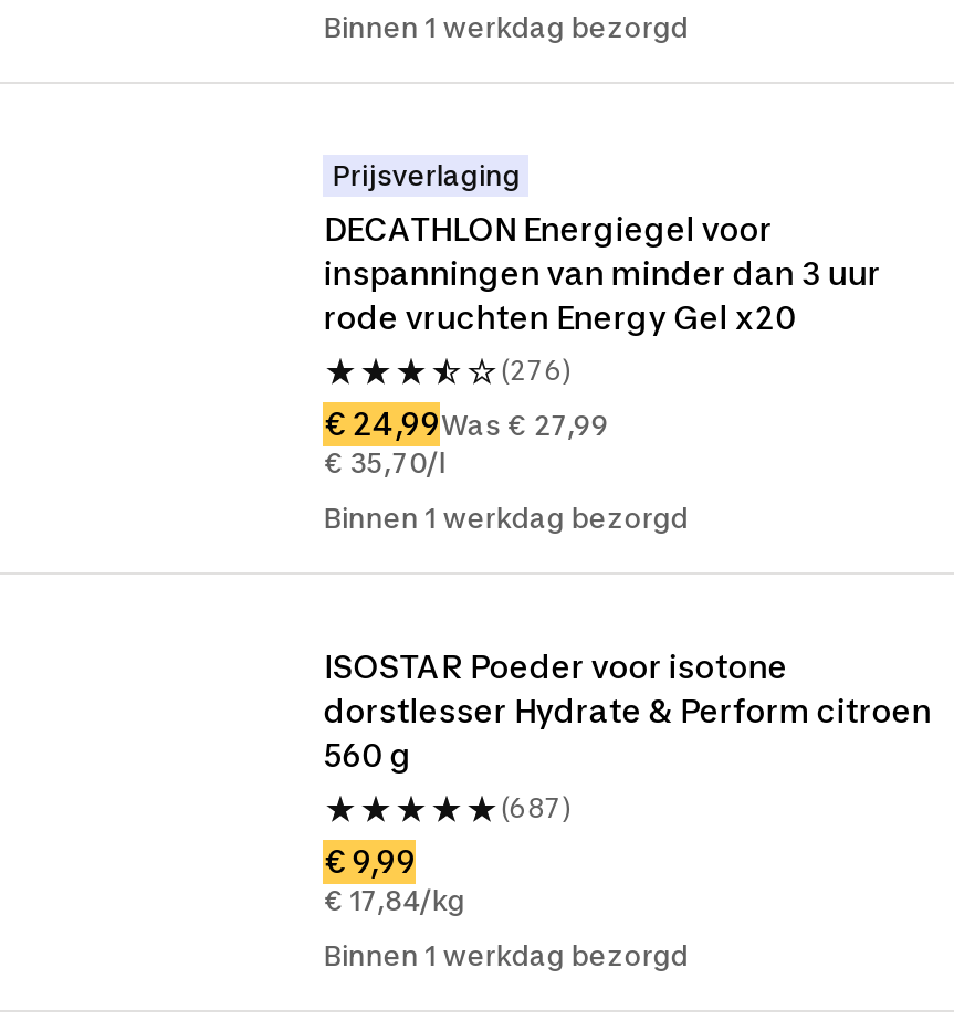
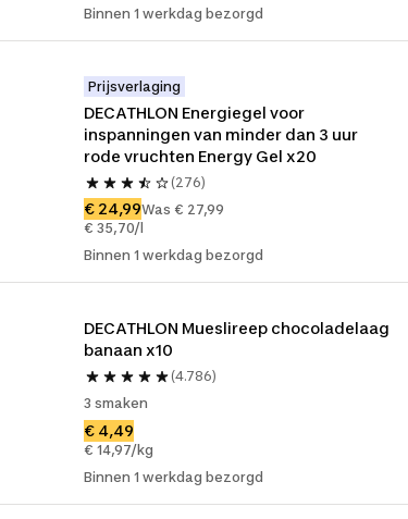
- ISOSTAR Poeder voor isotone
- dorstlesser Hydrate & Perform citroen
- 560 g
- (687)
- € 9,99
- € 17,84/kg
+ DECATHLON Mueslireep chocoladelaag
+ banaan x10
+ (4.786)
+ 3 smaken
+ € 4,49
+ € 14,97/kg
